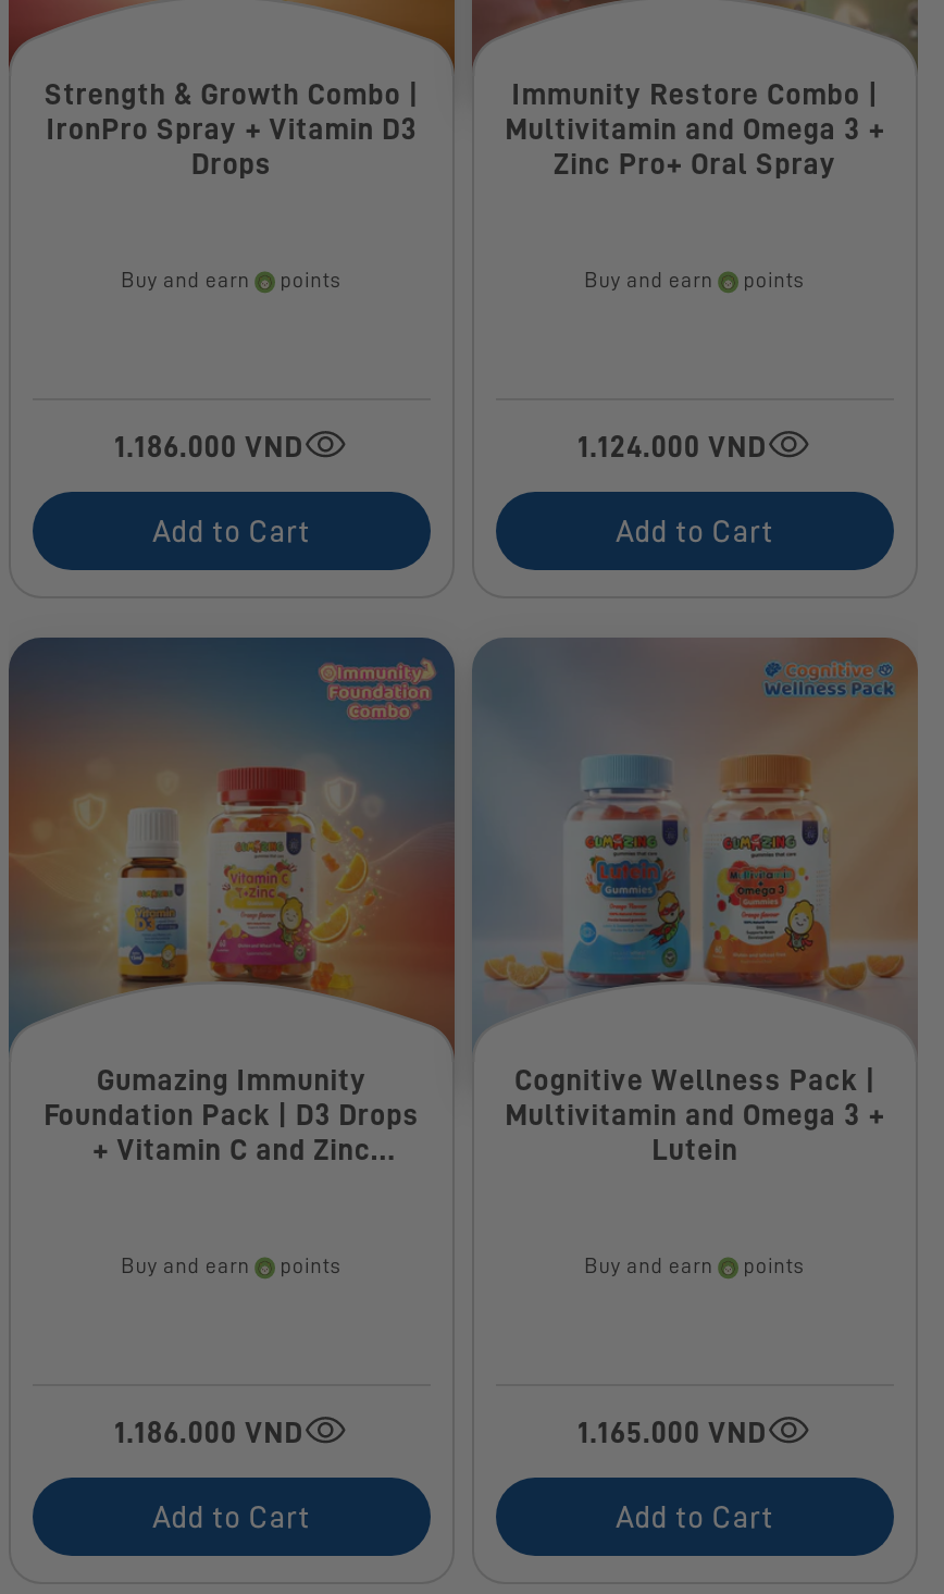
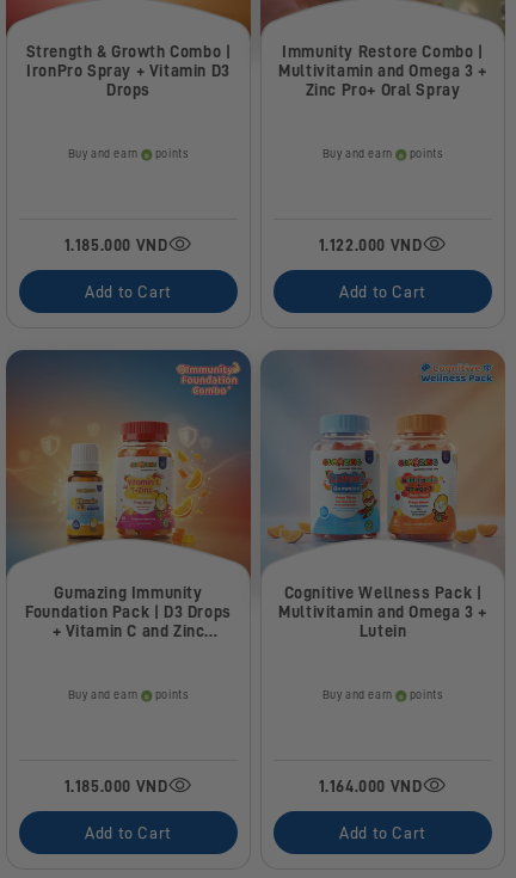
- 1.186.000 VND
+ 1.185.000 VND

- 1.124.000 VND
+ 1.122.000 VND

- 1.186.000 VND
+ 1.185.000 VND

- 1.165.000 VND
+ 1.164.000 VND
